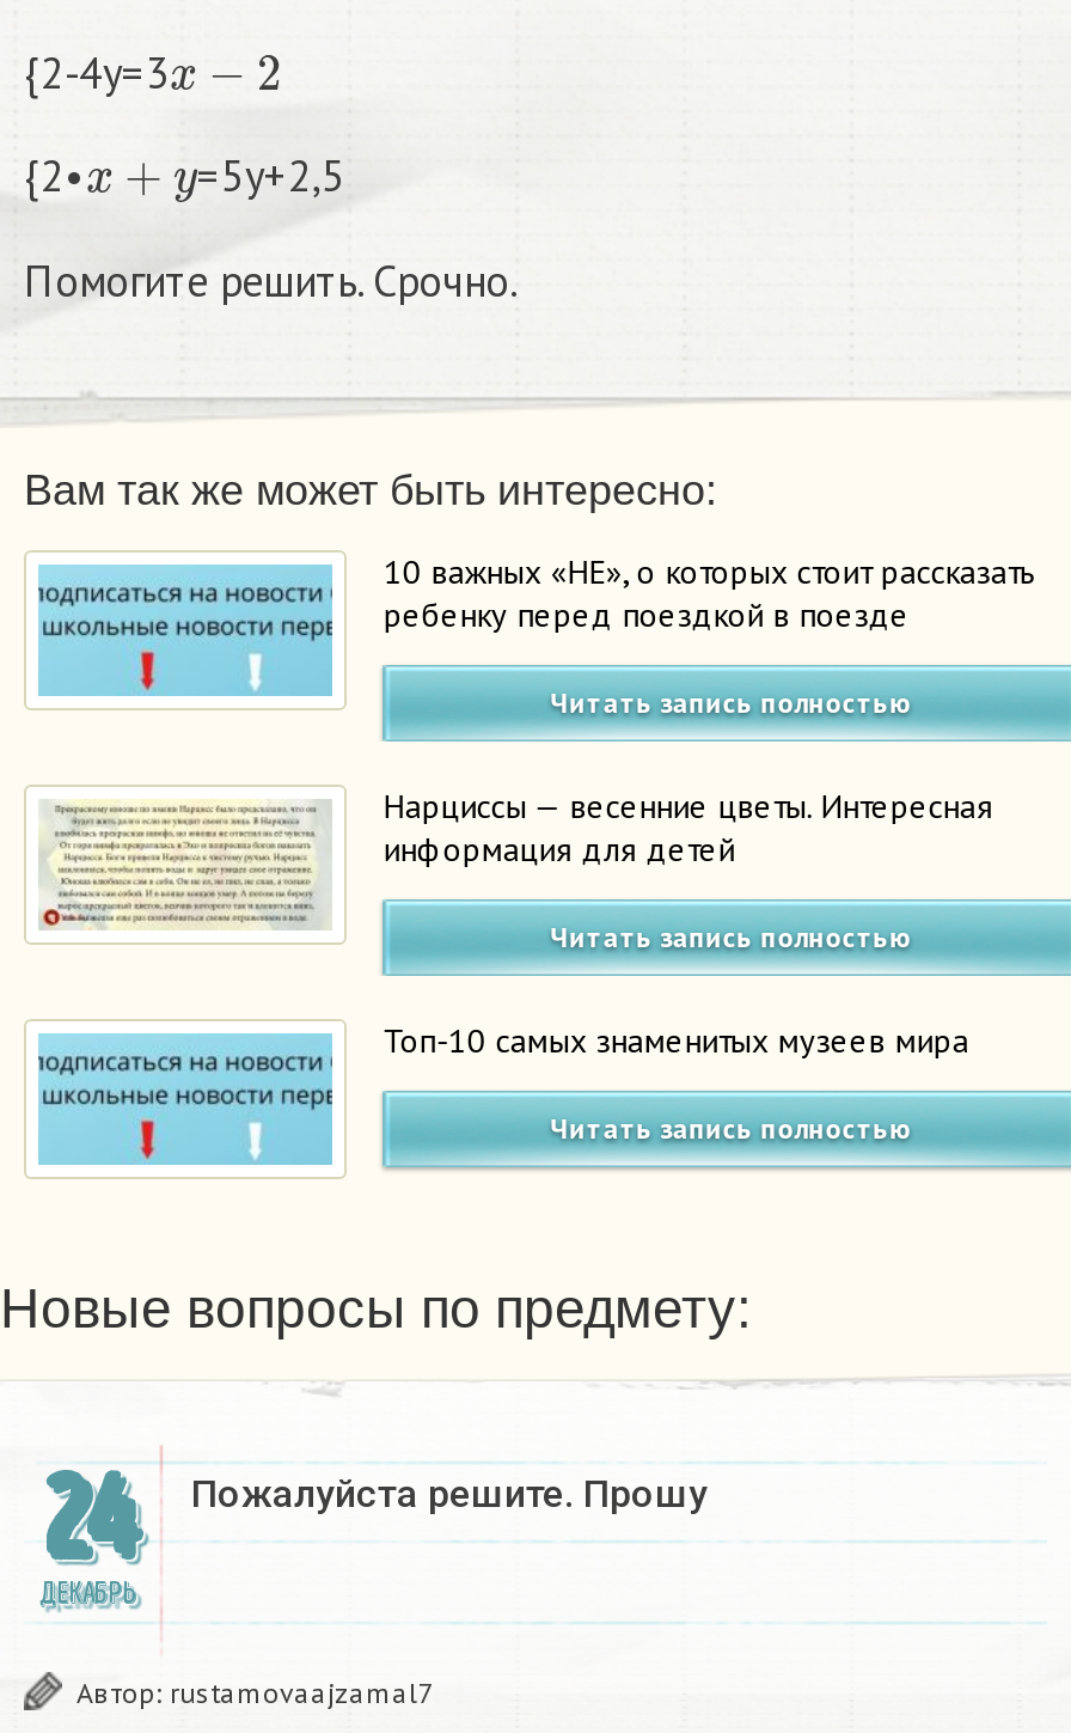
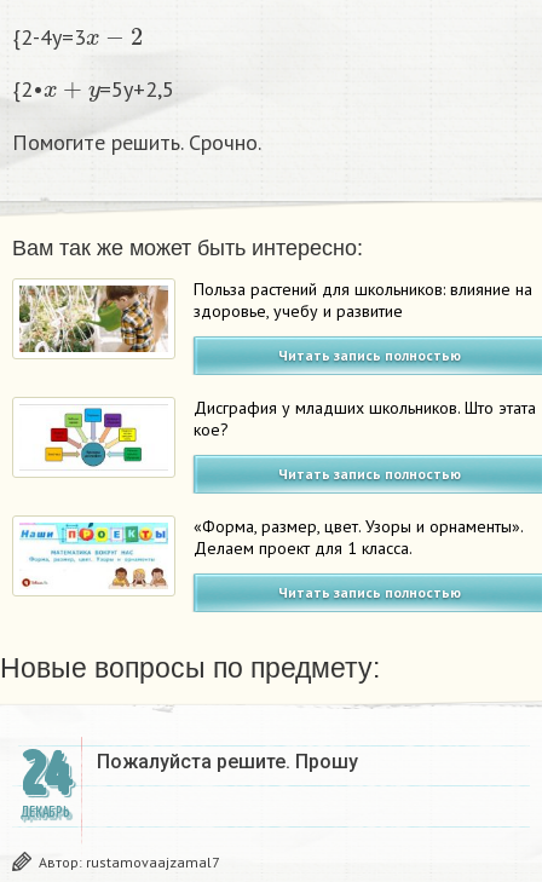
- [image]
- 10 важных «НЕ», о которых стоит рассказать
- ребенку перед поездкой в поезде
+ [image]
+ Польза растений для школьников: влияние на
+ здоровье, учебу и развитие

- [image]
- Нарциссы — весенние цветы. Интересная
- информация для детей
+ [image]
+ Дисграфия у младших школьников. Што этата
+ кое?

- [image]
- Топ-10 самых знаменитых музеев мира
+ [image]
+ «Форма, размер, цвет. Узоры и орнаменты».
+ Делаем проект для 1 класса.
